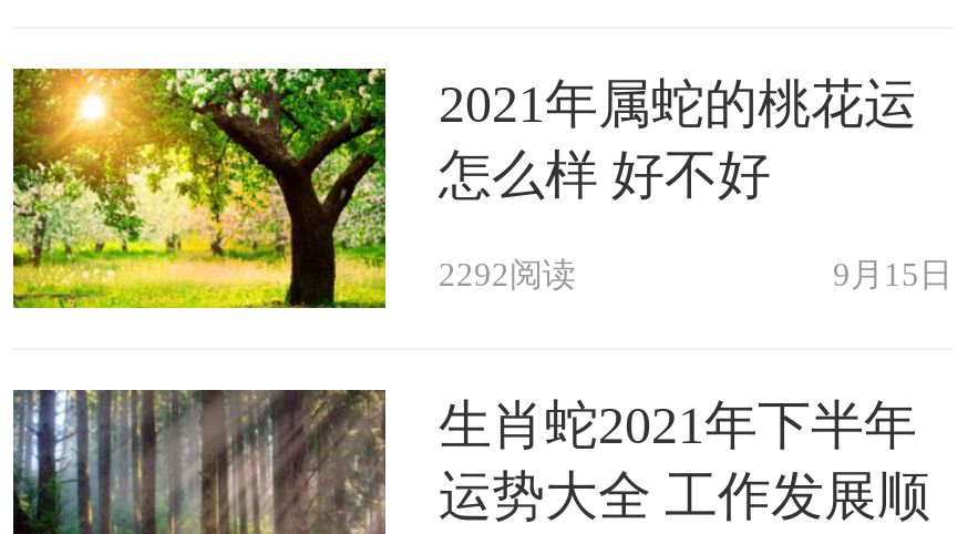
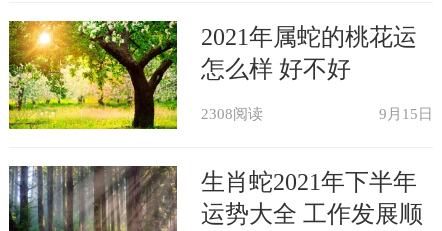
- 2292阅读
+ 2308阅读
